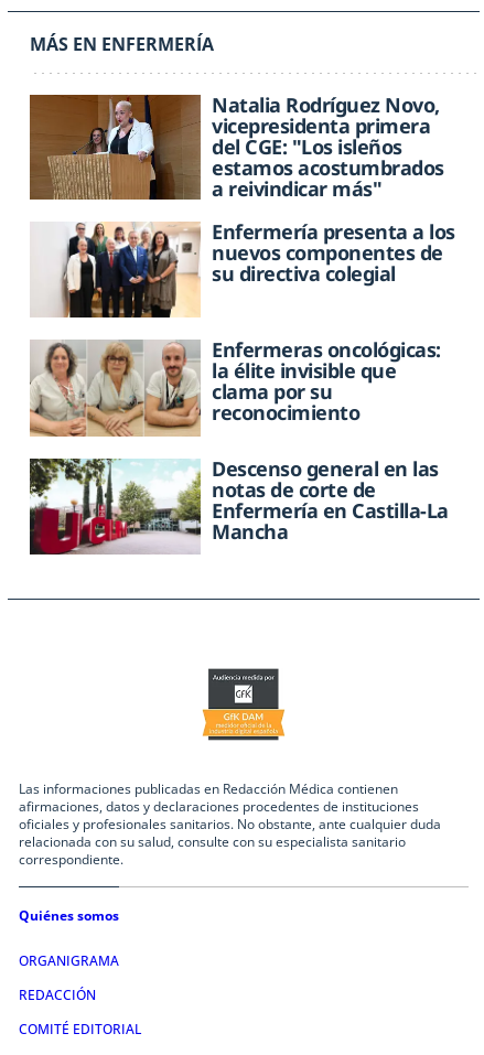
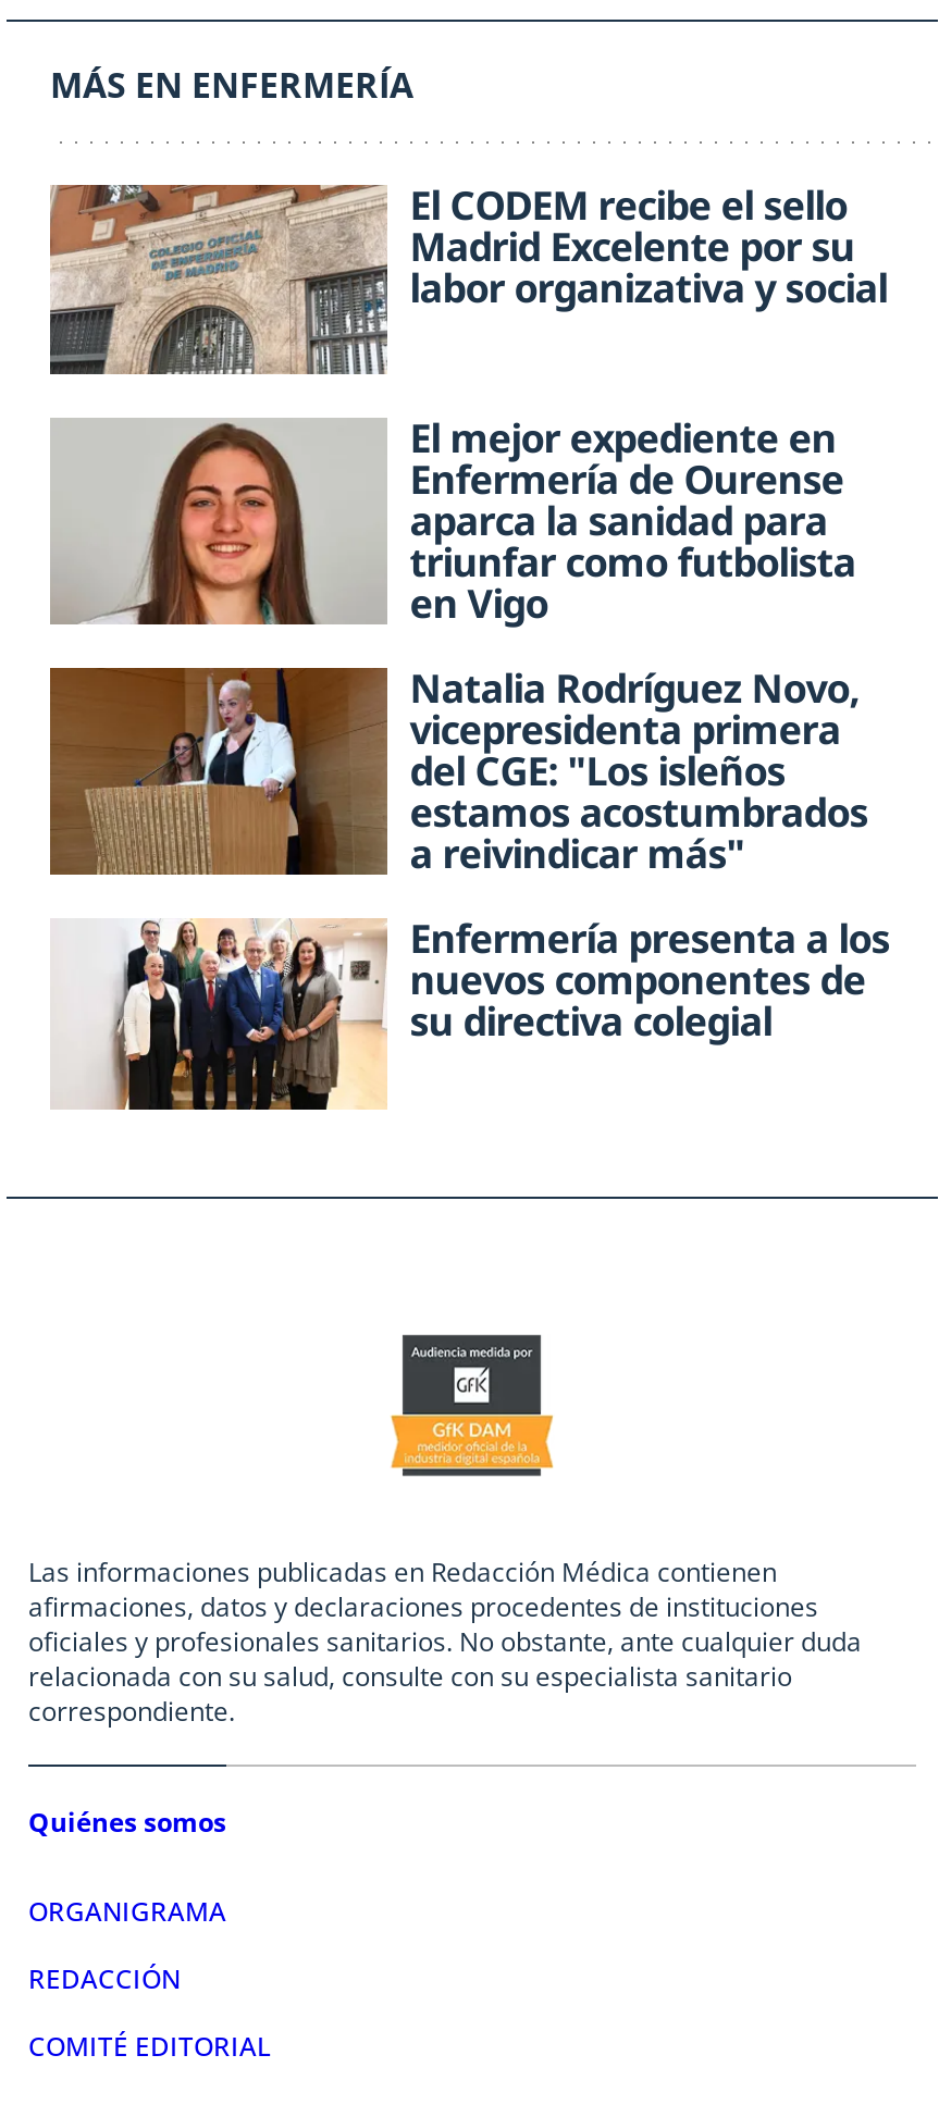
+ [image]
+ El CODEM recibe el sello
+ Madrid Excelente por su
+ labor organizativa y social
+ El mejor expediente en
+ Enfermería de Ourense
+ aparca la sanidad para
+ triunfar como futbolista
+ en Vigo

+ [image]

moved down: [image] | Natalia Rodríguez Novo, | vicepresidenta primera | ... | nuevos componentes de | su directiva colegial

- [image]
- Enfermeras oncológicas:
- la élite invisible que
- clama por su
- reconocimiento
- Descenso general en las
- notas de corte de
- Enfermería en Castilla-La
- Mancha

- [image]
